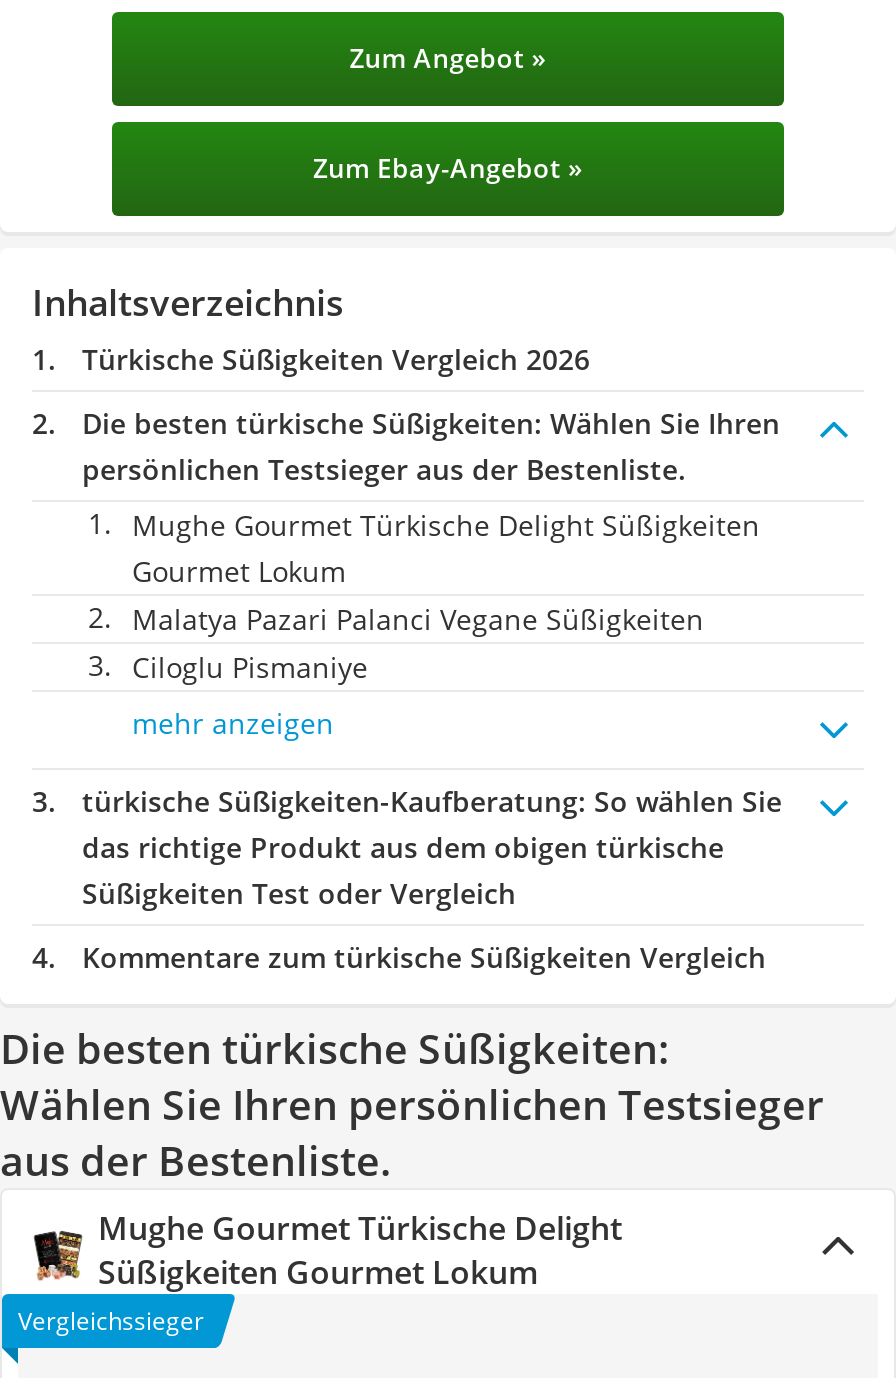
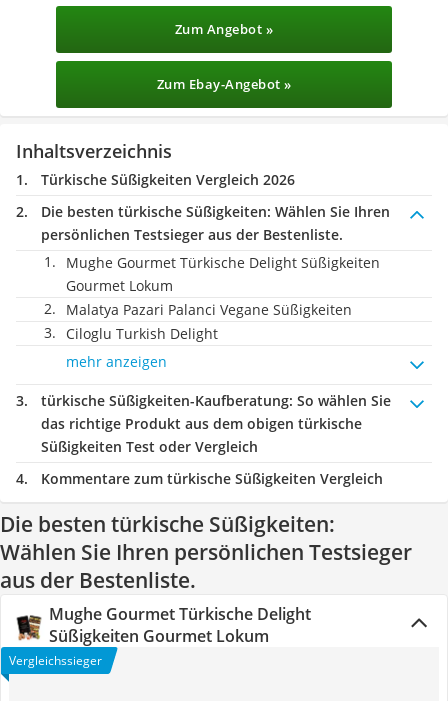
- Ciloglu Pismaniye
+ Ciloglu Turkish Delight
